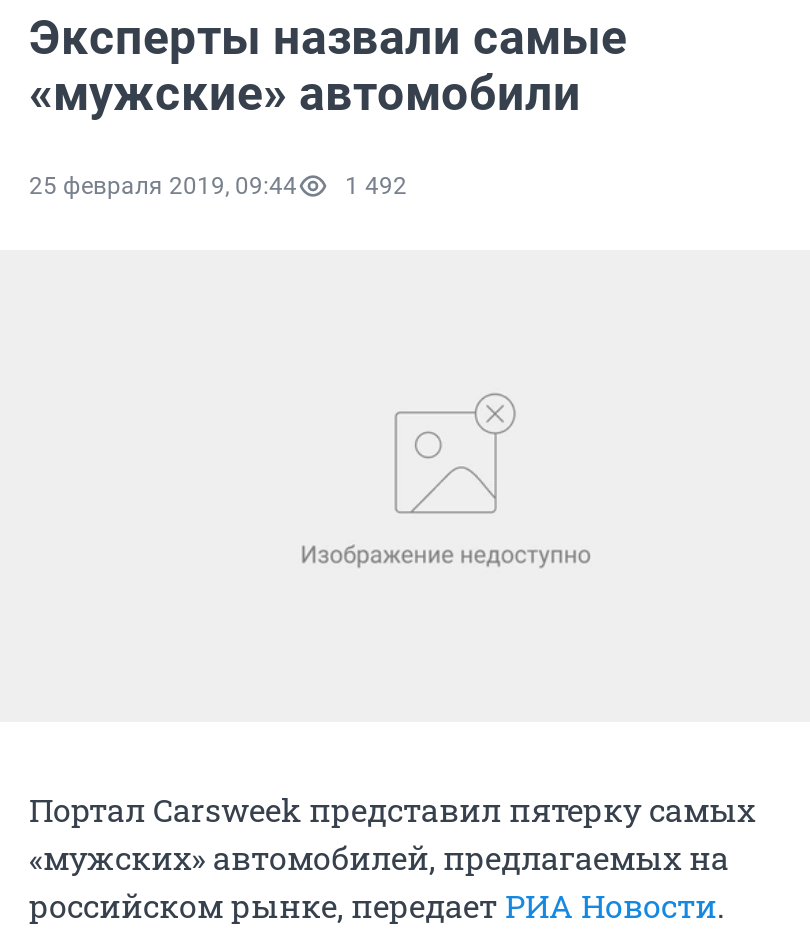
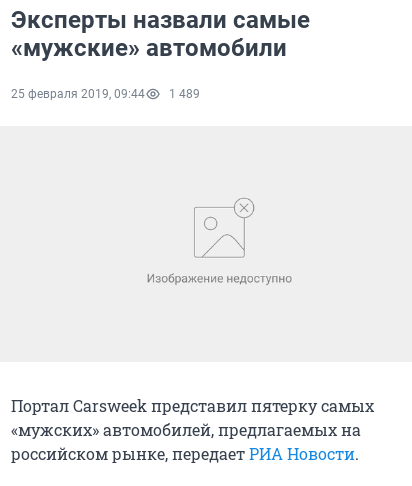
- 25 февраля 2019, 09:44 1 492
+ 25 февраля 2019, 09:44 1 489
